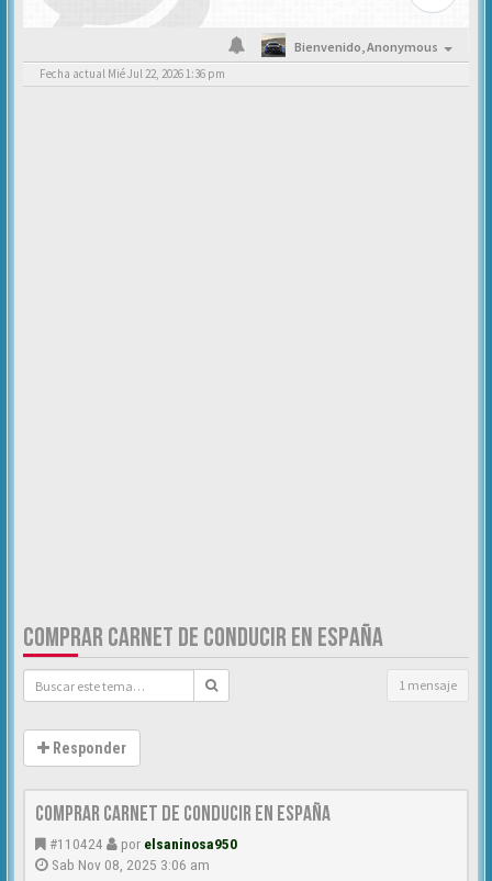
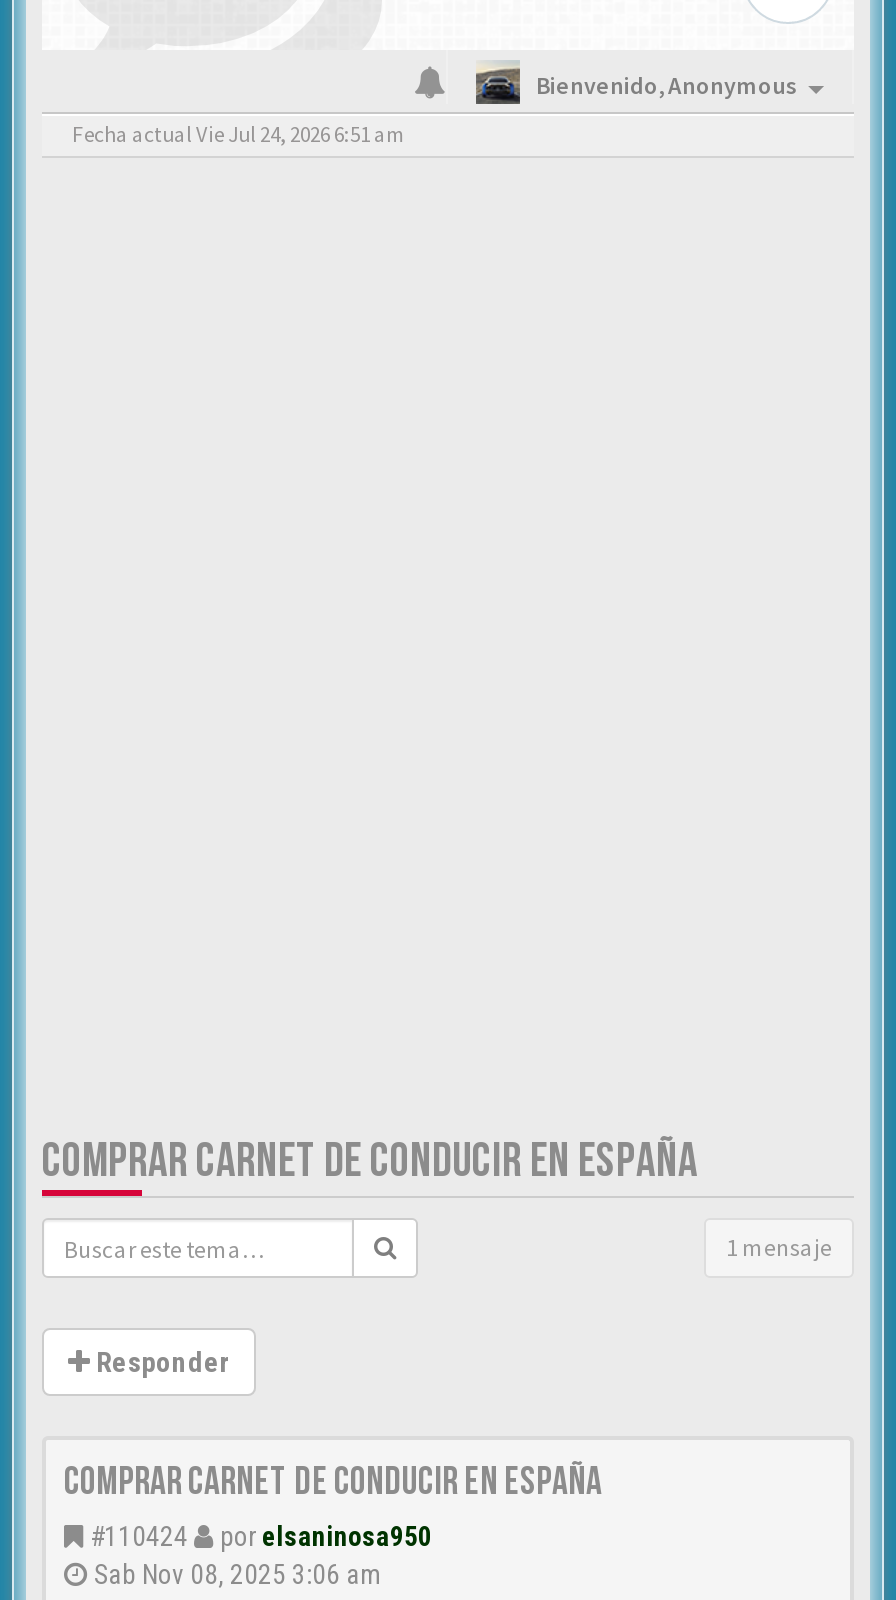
- Fecha actual Mié Jul 22, 2026 1:36 pm
+ Fecha actual Vie Jul 24, 2026 6:51 am
